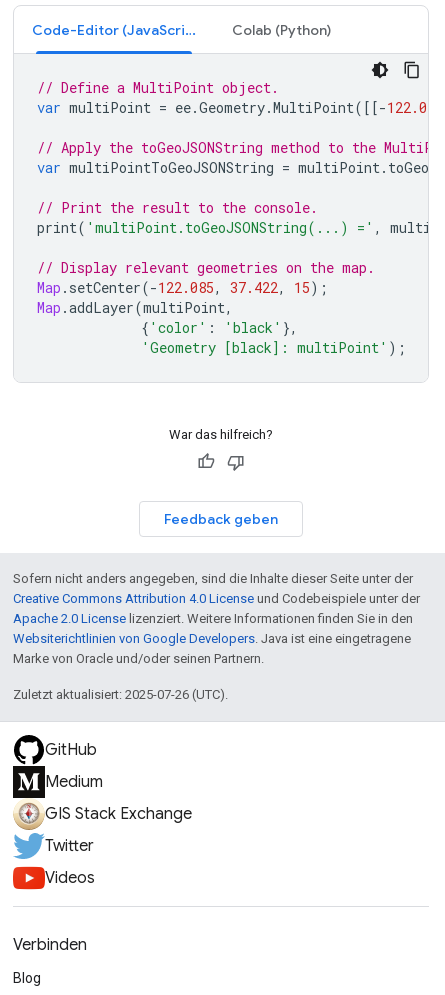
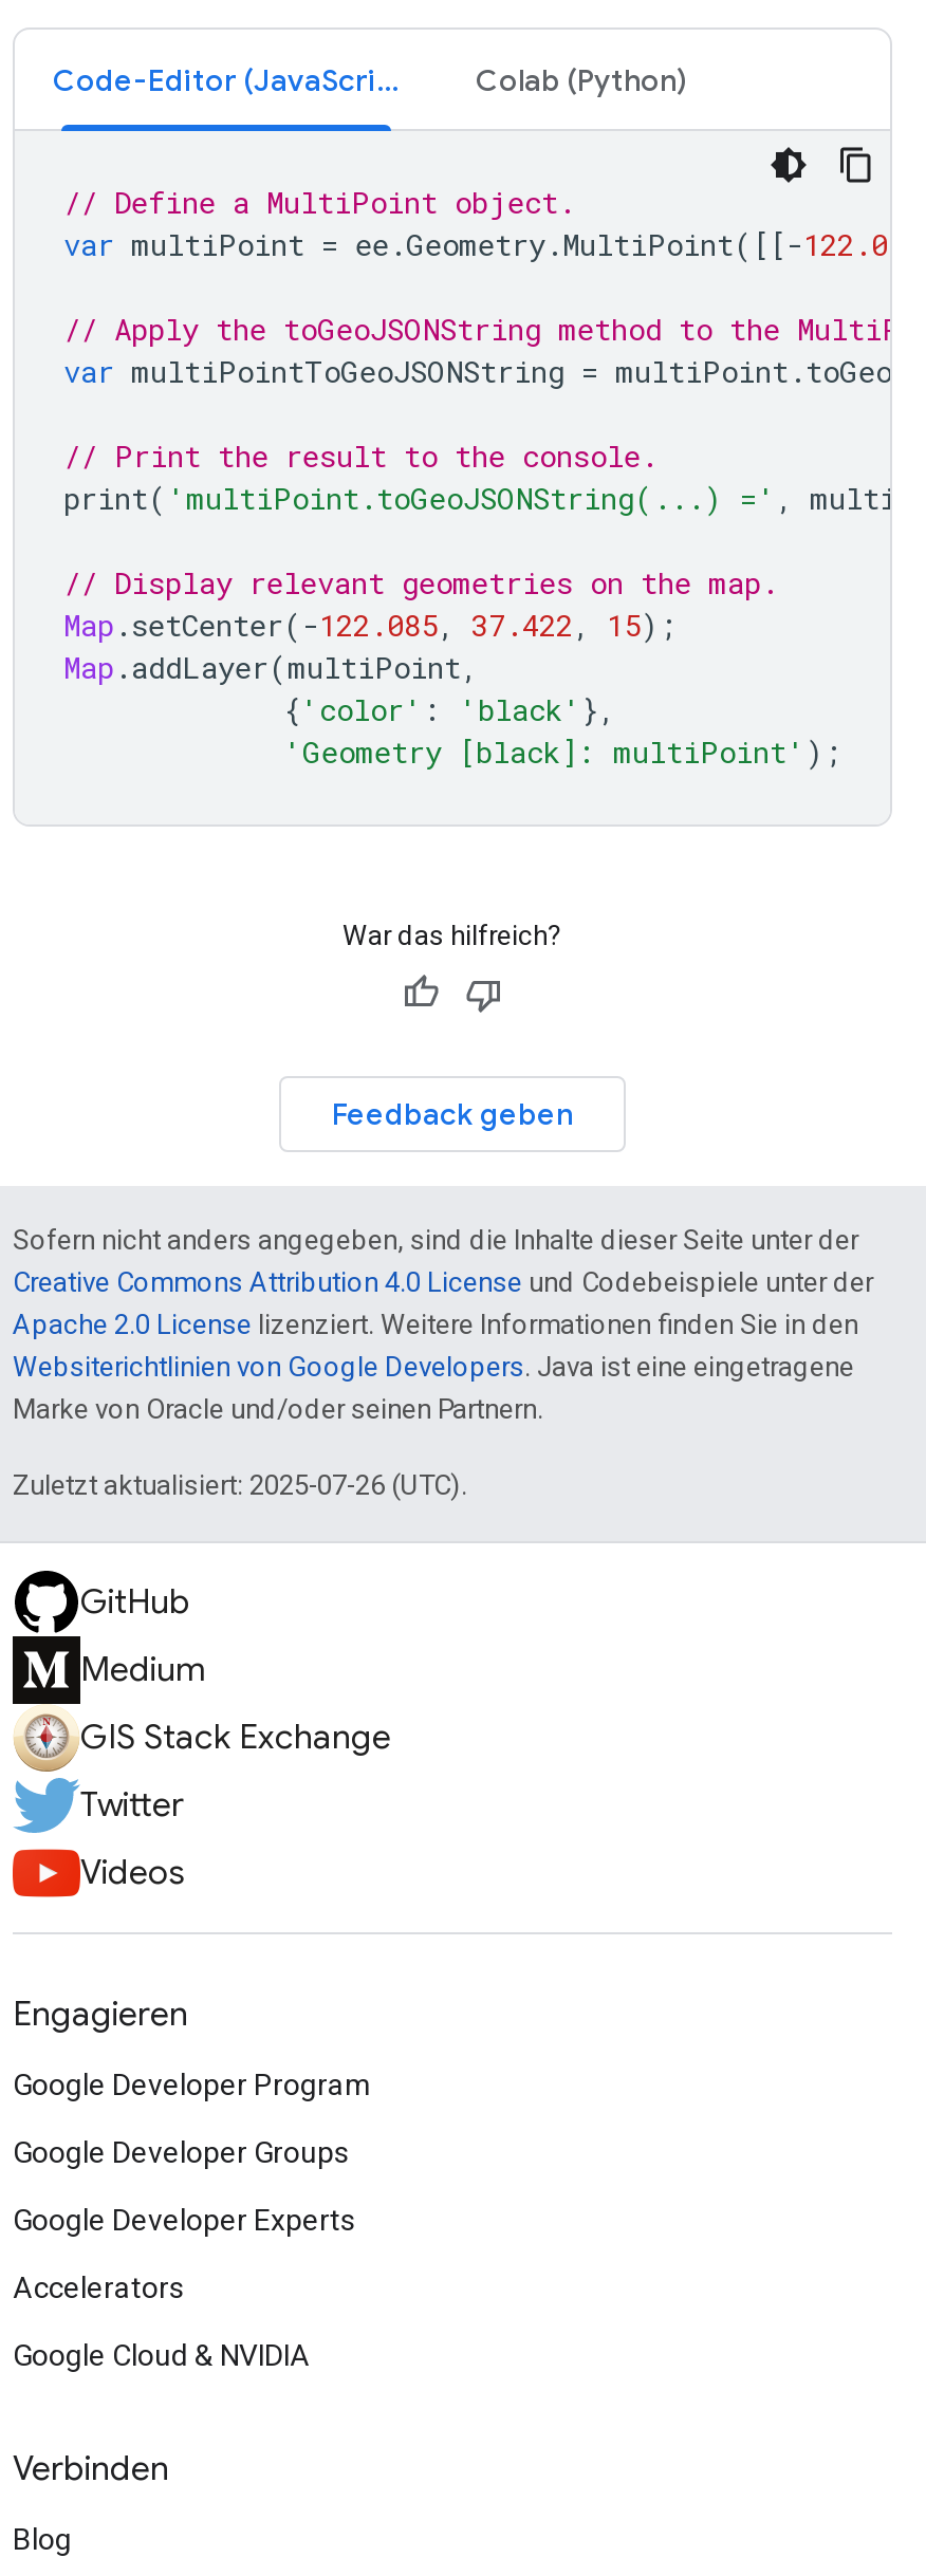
+ Engagieren
+ Google Developer Program
+ Google Developer Groups
+ Google Developer Experts
+ Accelerators
+ Google Cloud & NVIDIA
